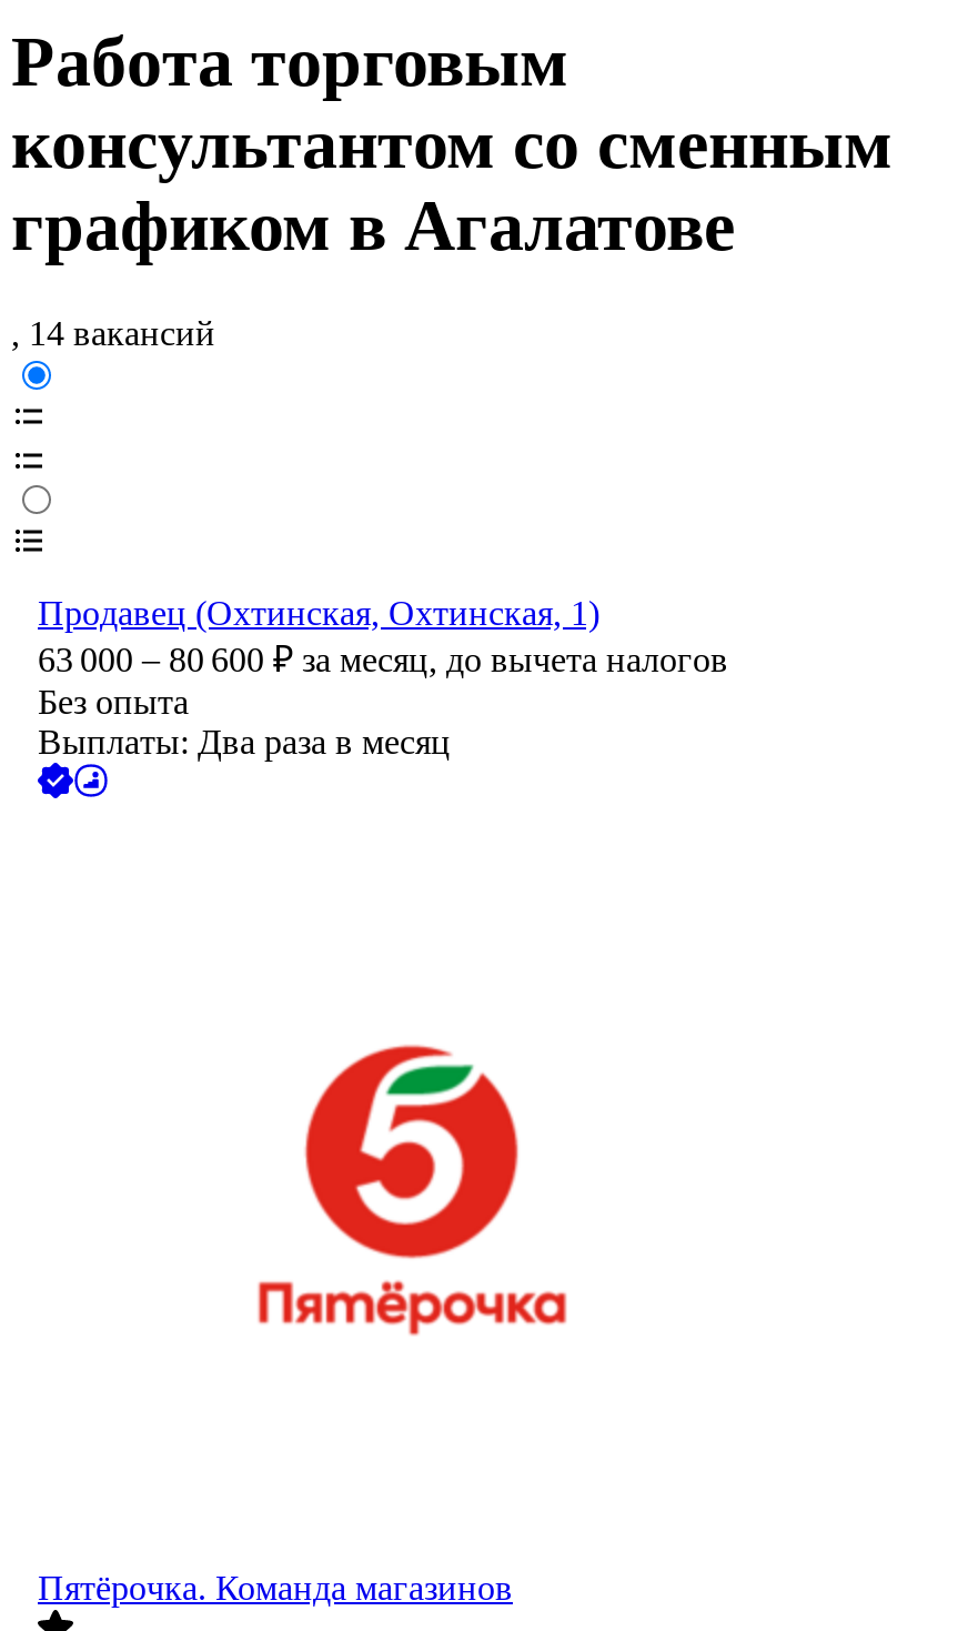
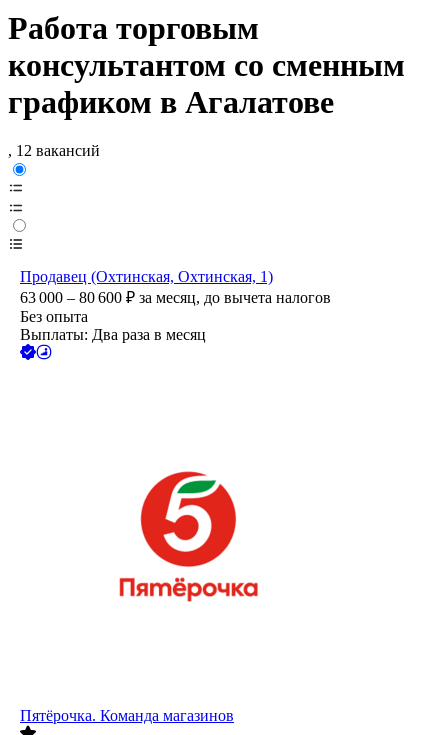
- , 14 вакансий
+ , 12 вакансий
